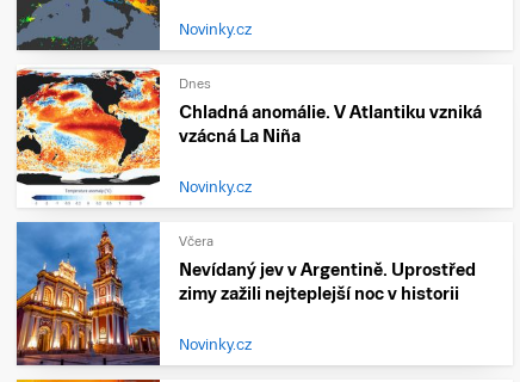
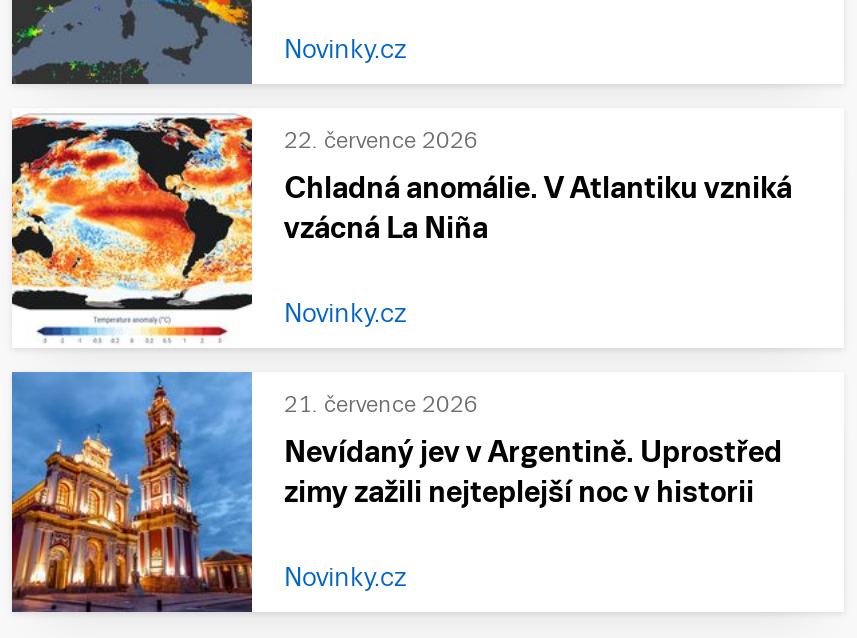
- Dnes
+ 22. července 2026

- Včera
+ 21. července 2026
